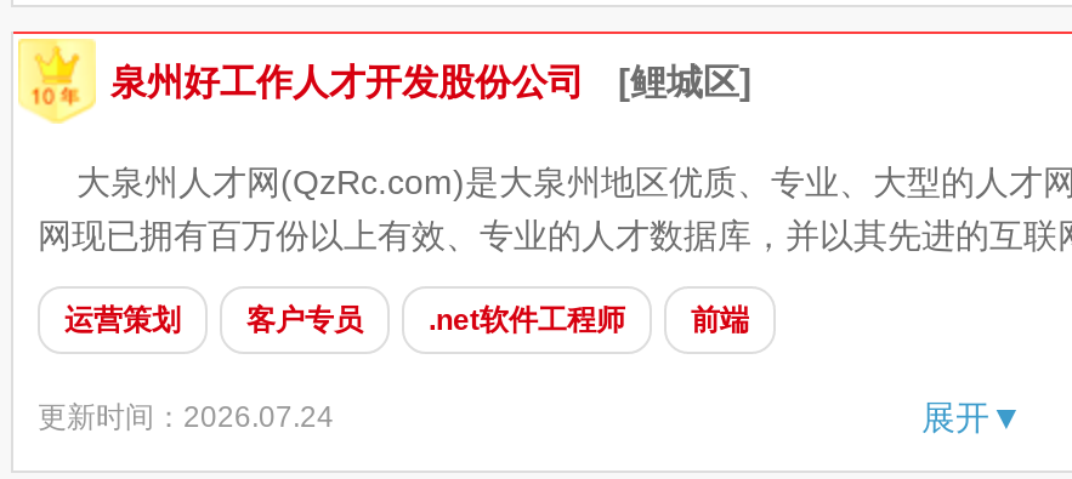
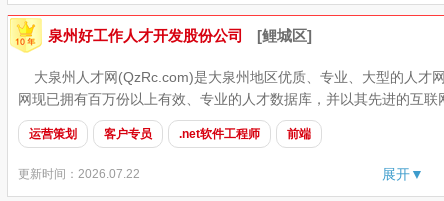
- 更新时间：2026.07.24
+ 更新时间：2026.07.22
